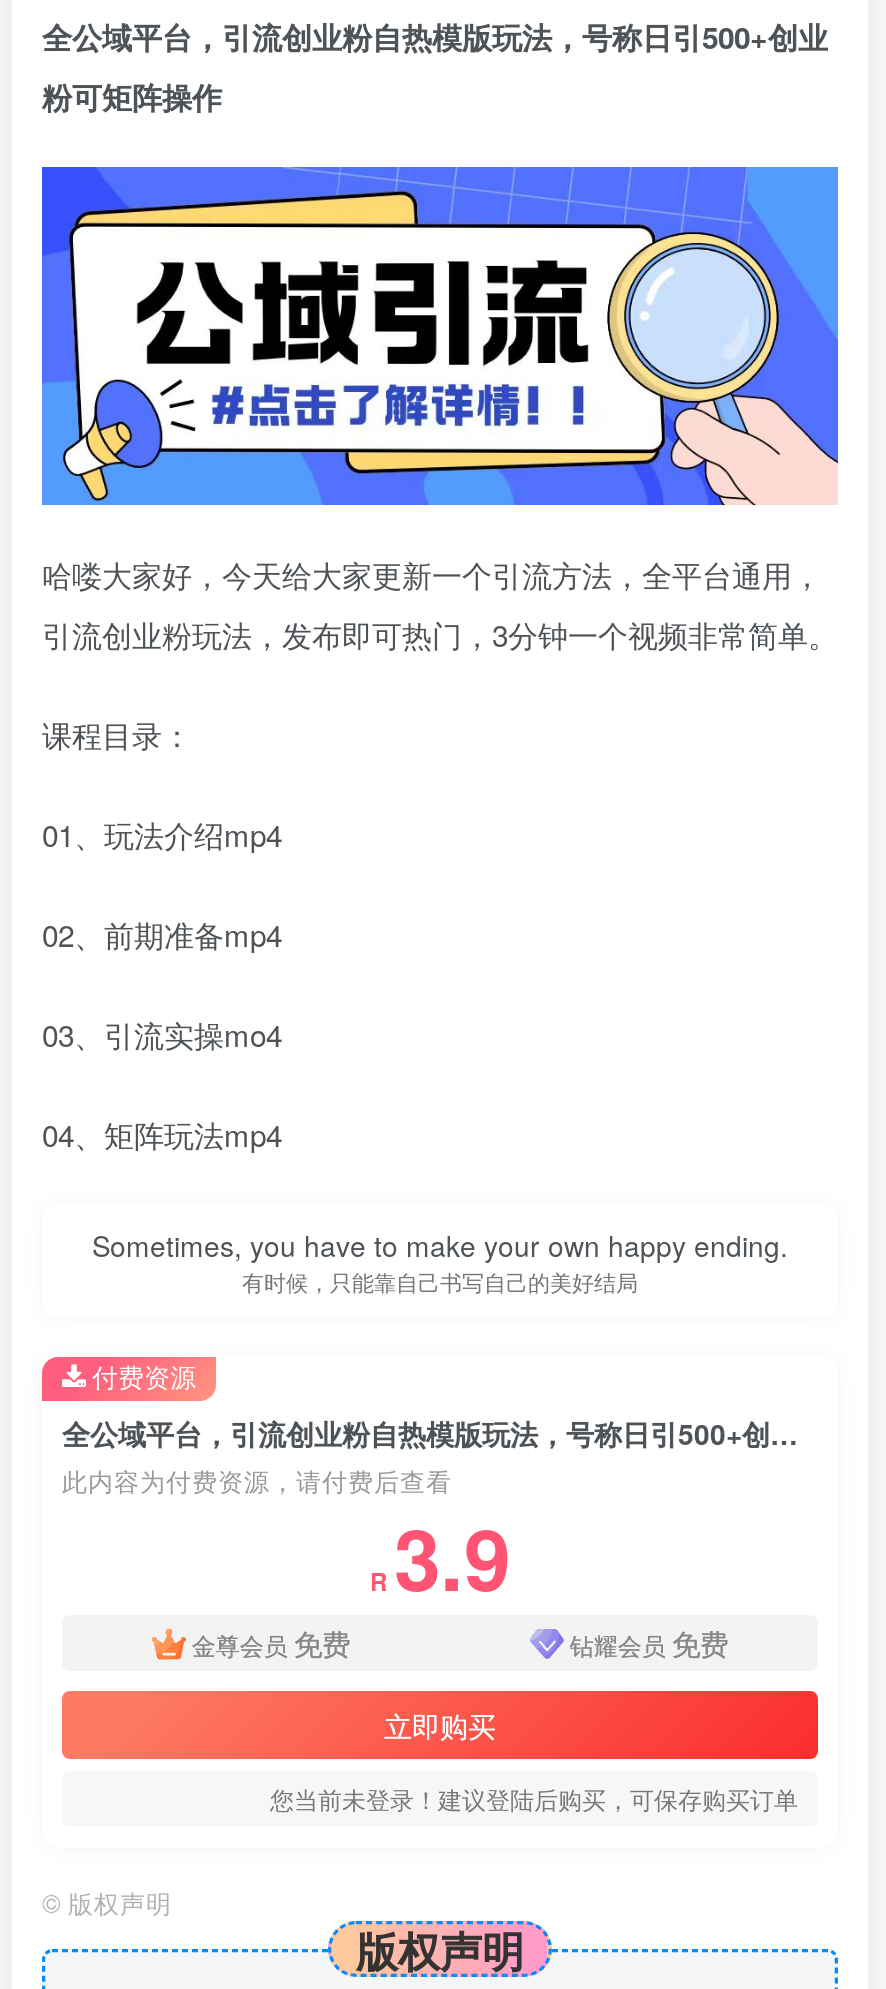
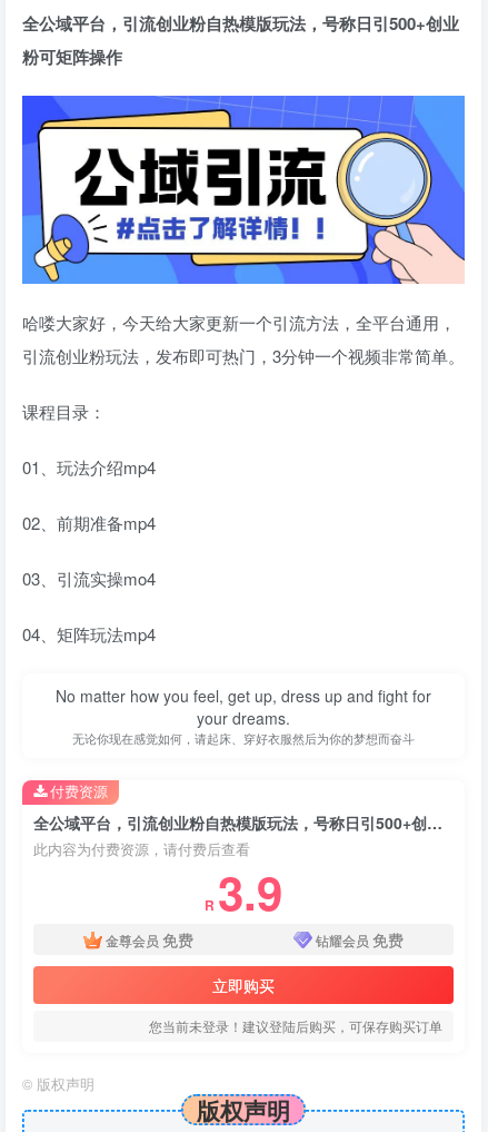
- Sometimes, you have to make your own happy ending.
- 有时候，只能靠自己书写自己的美好结局
+ No matter how you feel, get up, dress up and fight for
+ your dreams.
+ 无论你现在感觉如何，请起床、穿好衣服然后为你的梦想而奋斗
